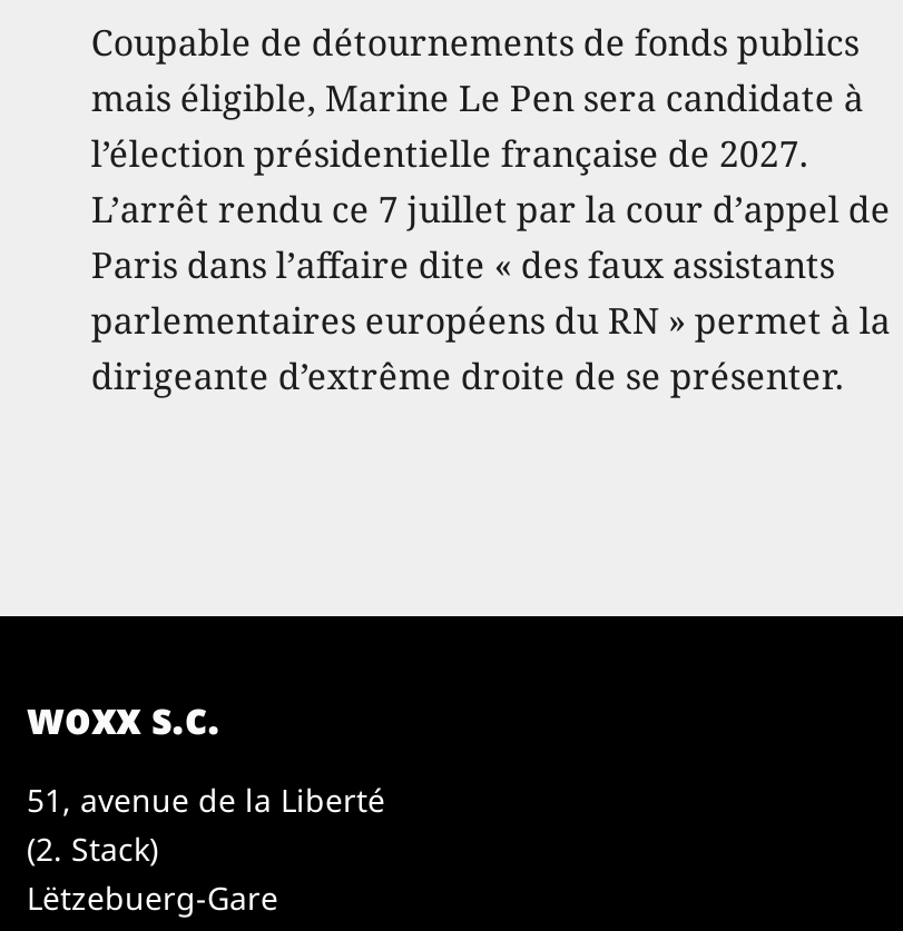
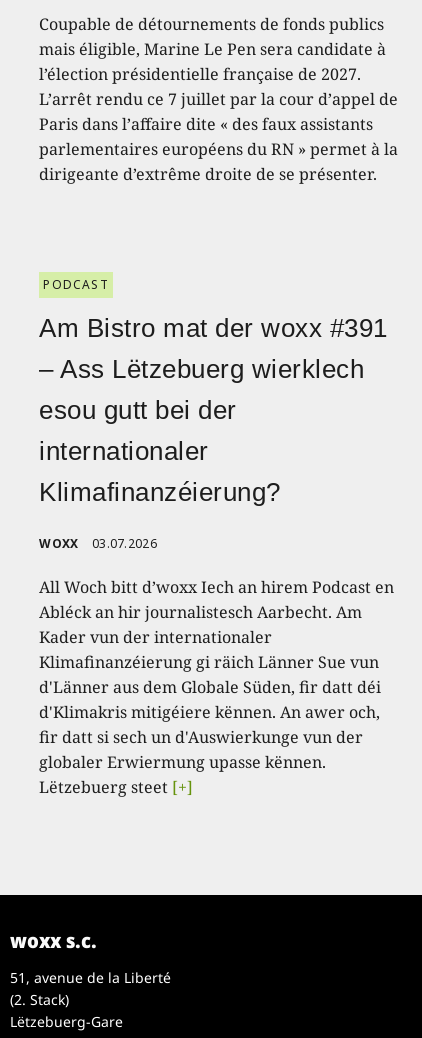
+ PODCAST
+ Am Bistro mat der woxx #391
+ – Ass Lëtzebuerg wierklech
+ esou gutt bei der
+ internationaler
+ Klimafinanzéierung?
+ WOXX 03.07.2026
+ All Woch bitt d’woxx Iech an hirem Podcast en
+ Abléck an hir journalistesch Aarbecht. Am
+ Kader vun der internationaler
+ Klimafinanzéierung gi räich Länner Sue vun
+ d'Länner aus dem Globale Süden, fir datt déi
+ d'Klimakris mitigéiere kënnen. An awer och,
+ fir datt si sech un d'Auswierkunge vun der
+ globaler Erwiermung upasse kënnen.
+ Lëtzebuerg steet [+]
